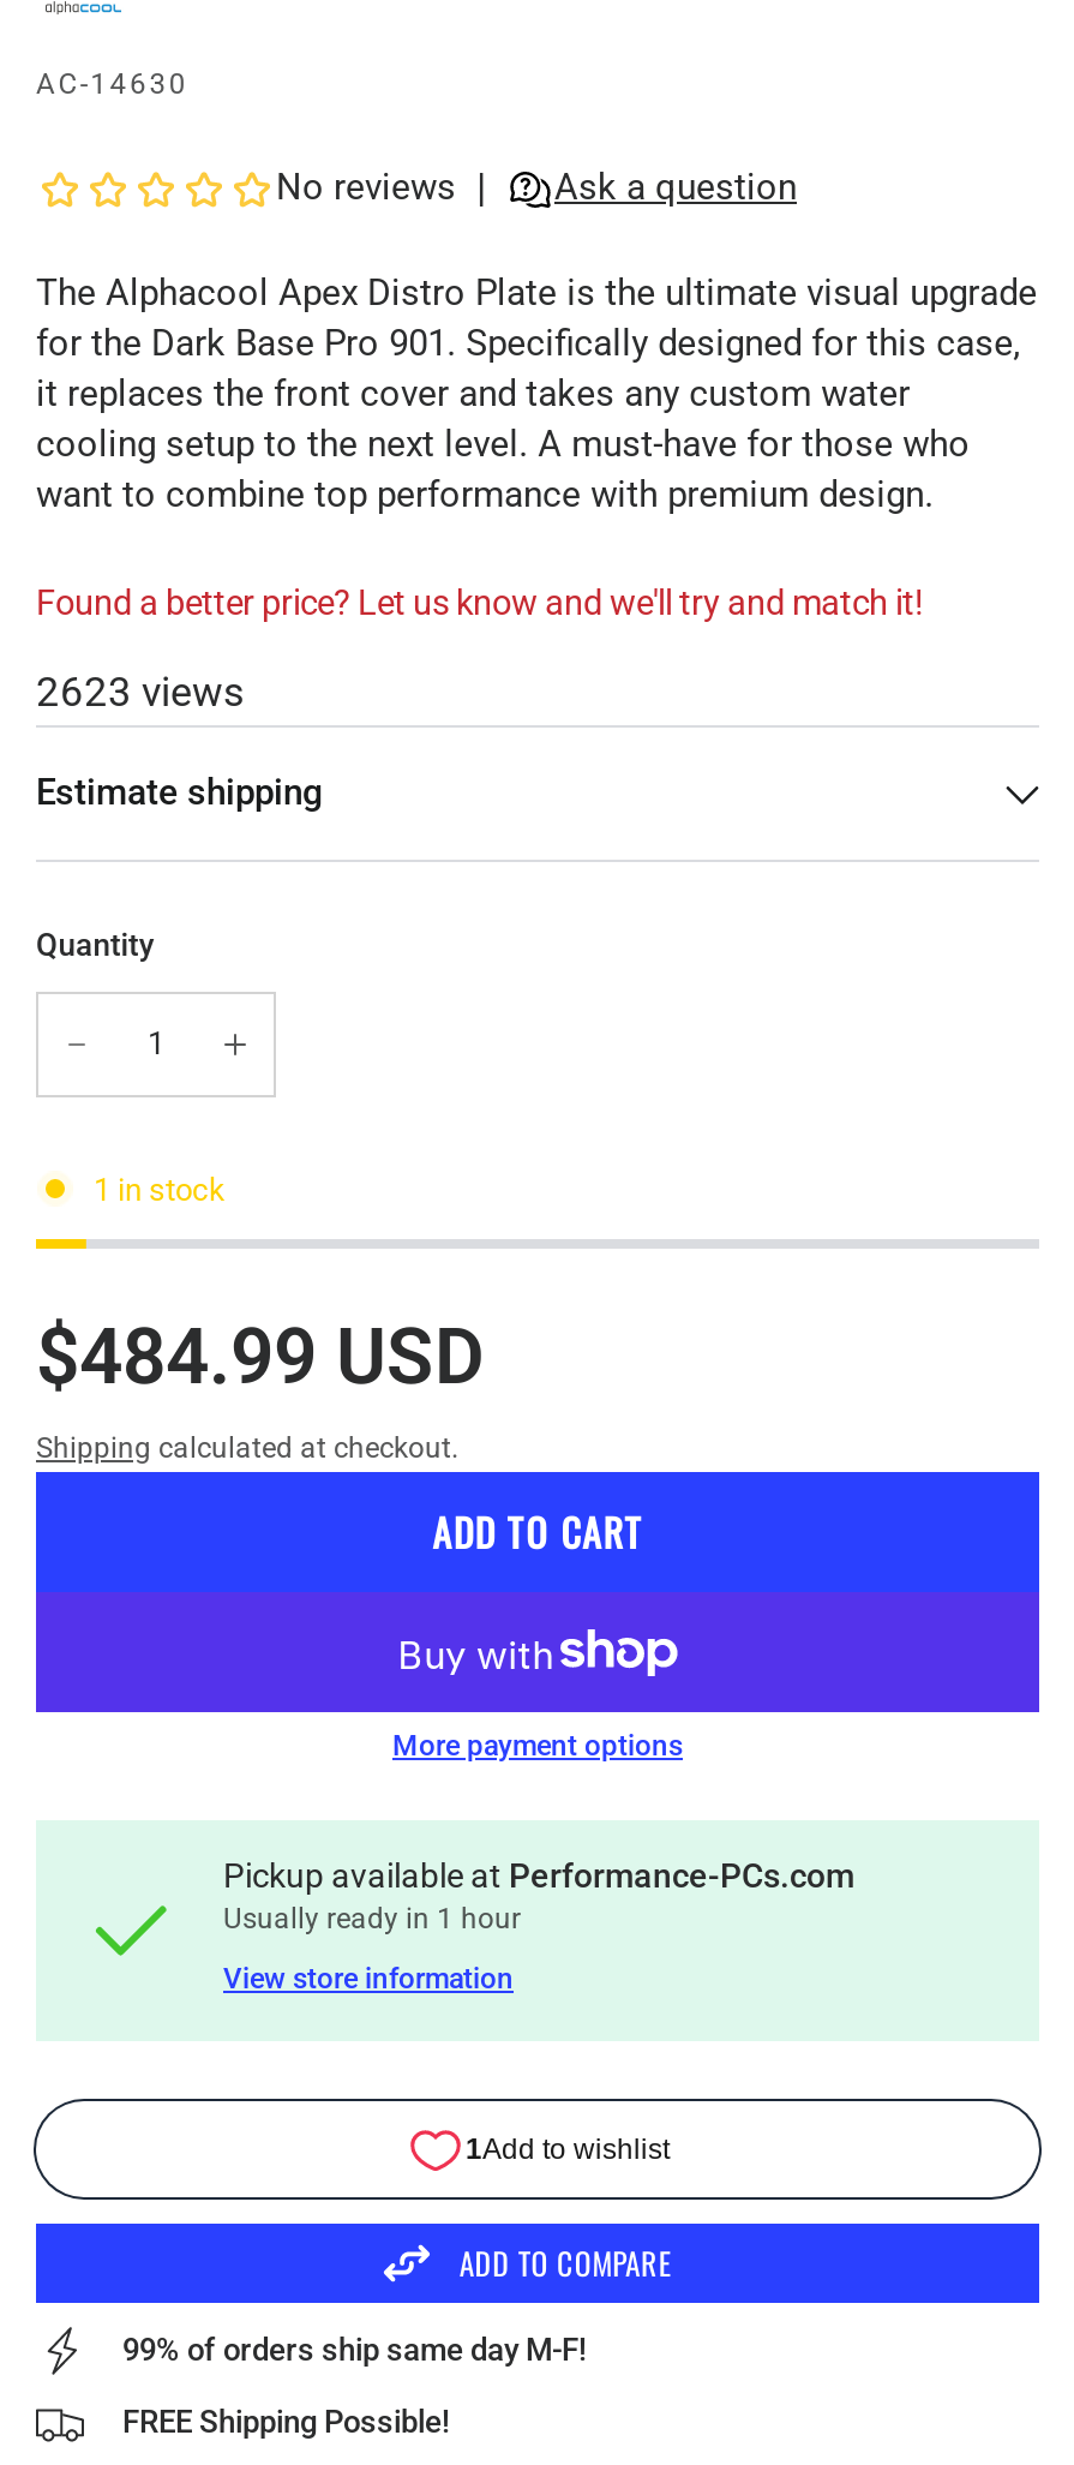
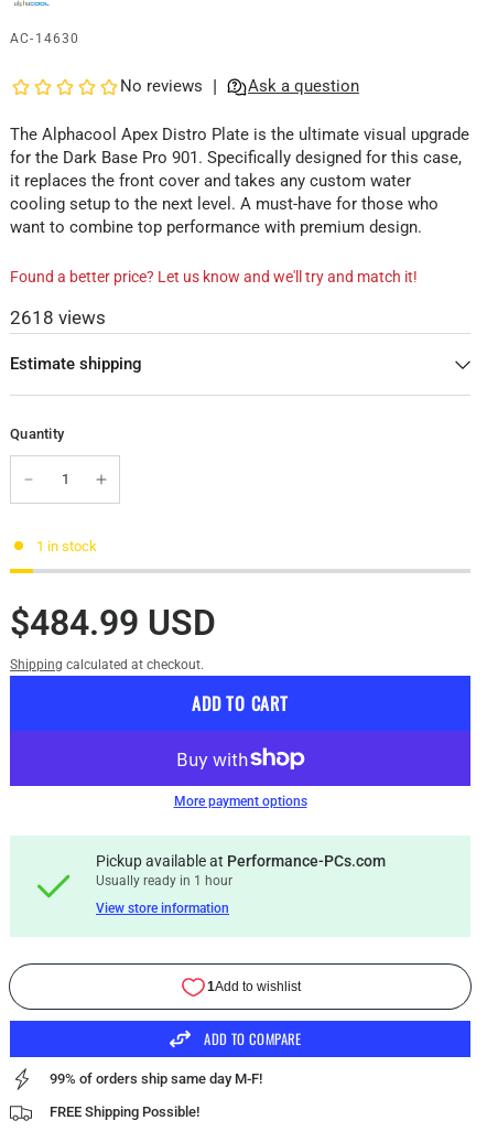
- 2623 views
+ 2618 views
